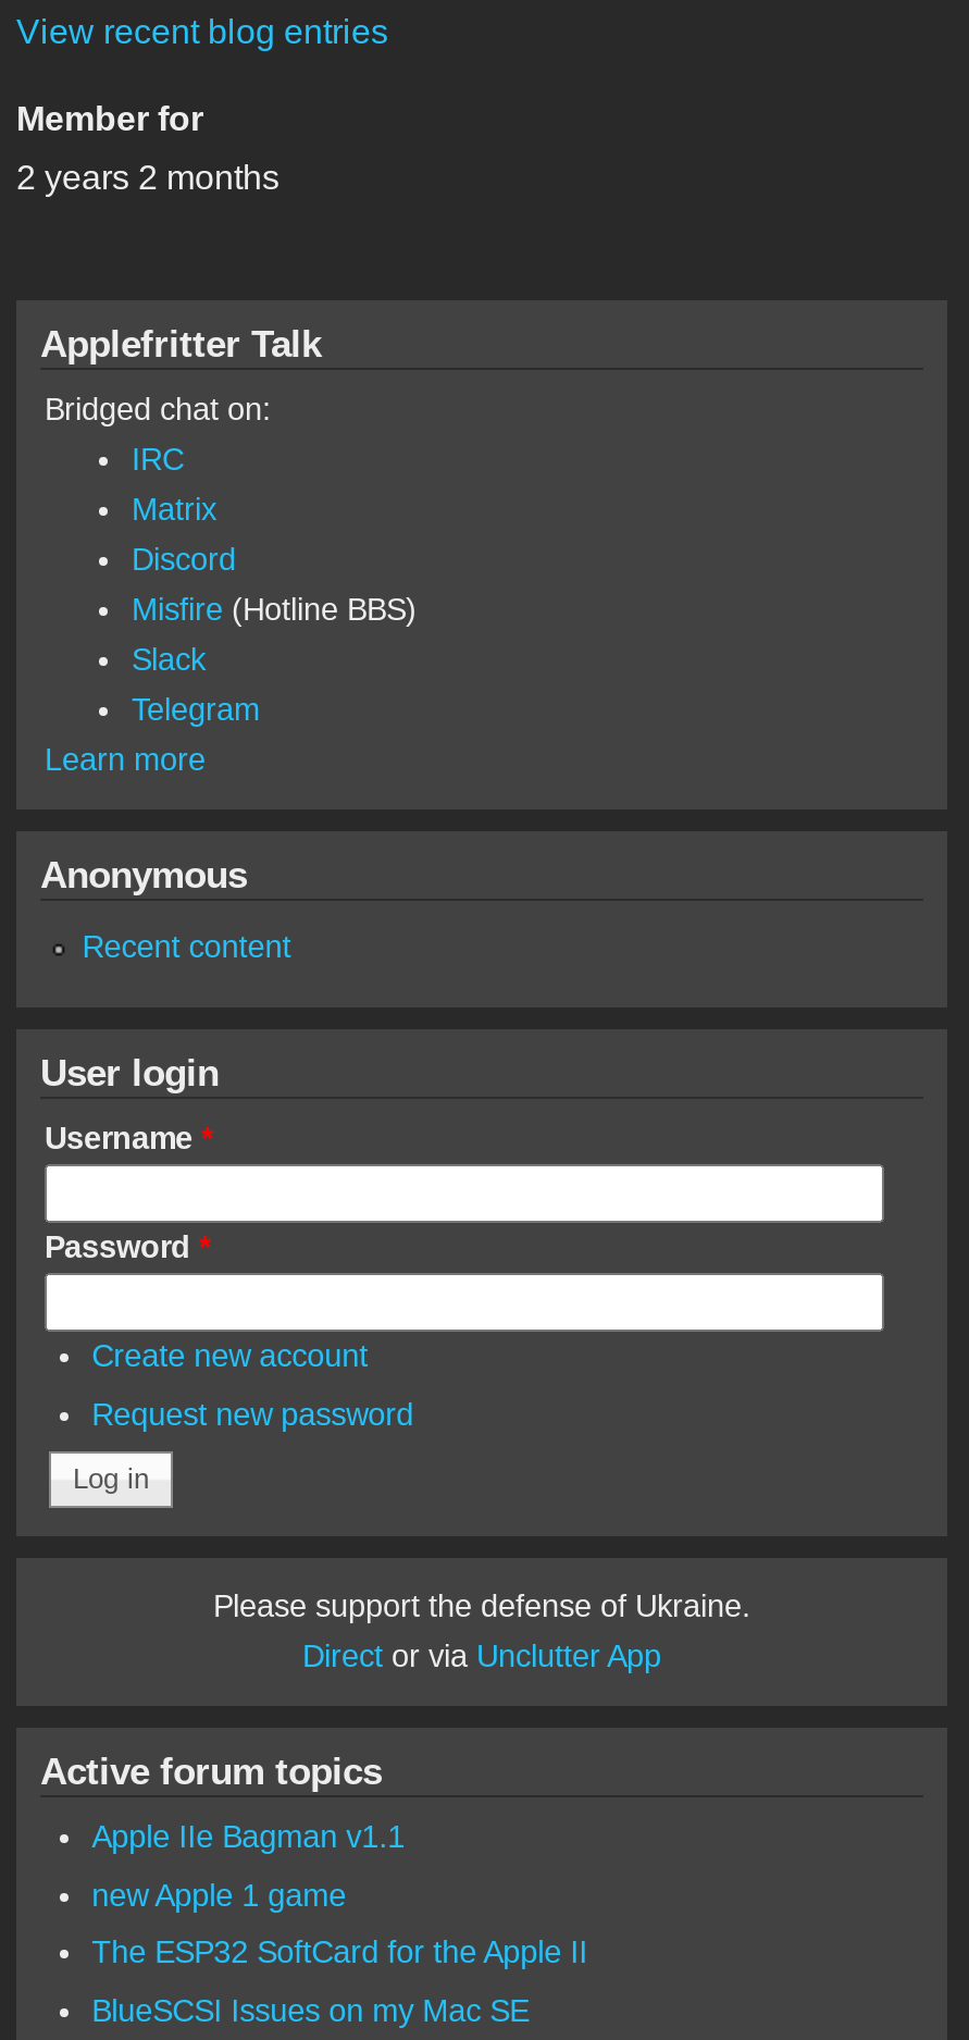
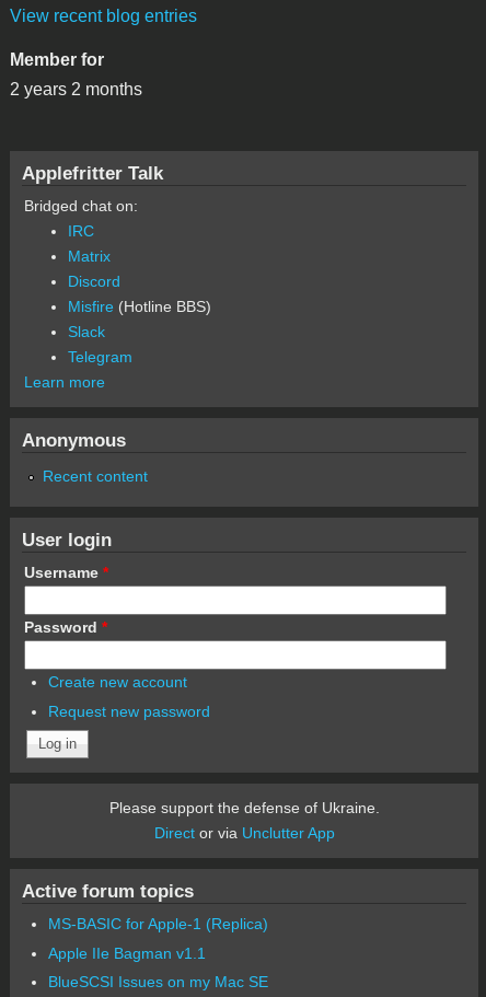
+ MS-BASIC for Apple-1 (Replica)

moved down: Apple IIe Bagman v1.1

- new Apple 1 game
- The ESP32 SoftCard for the Apple II
